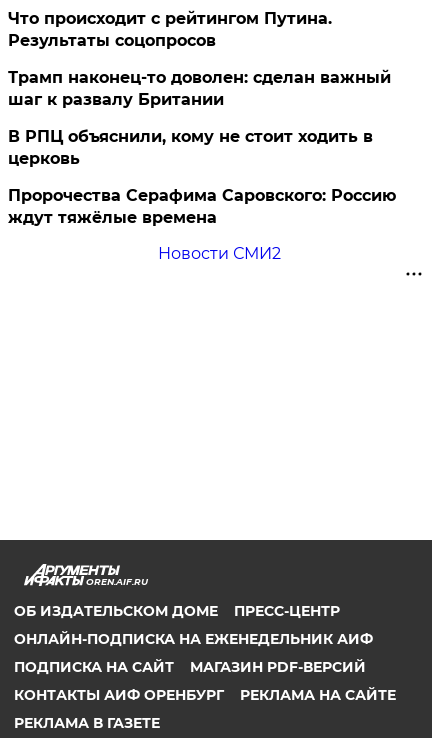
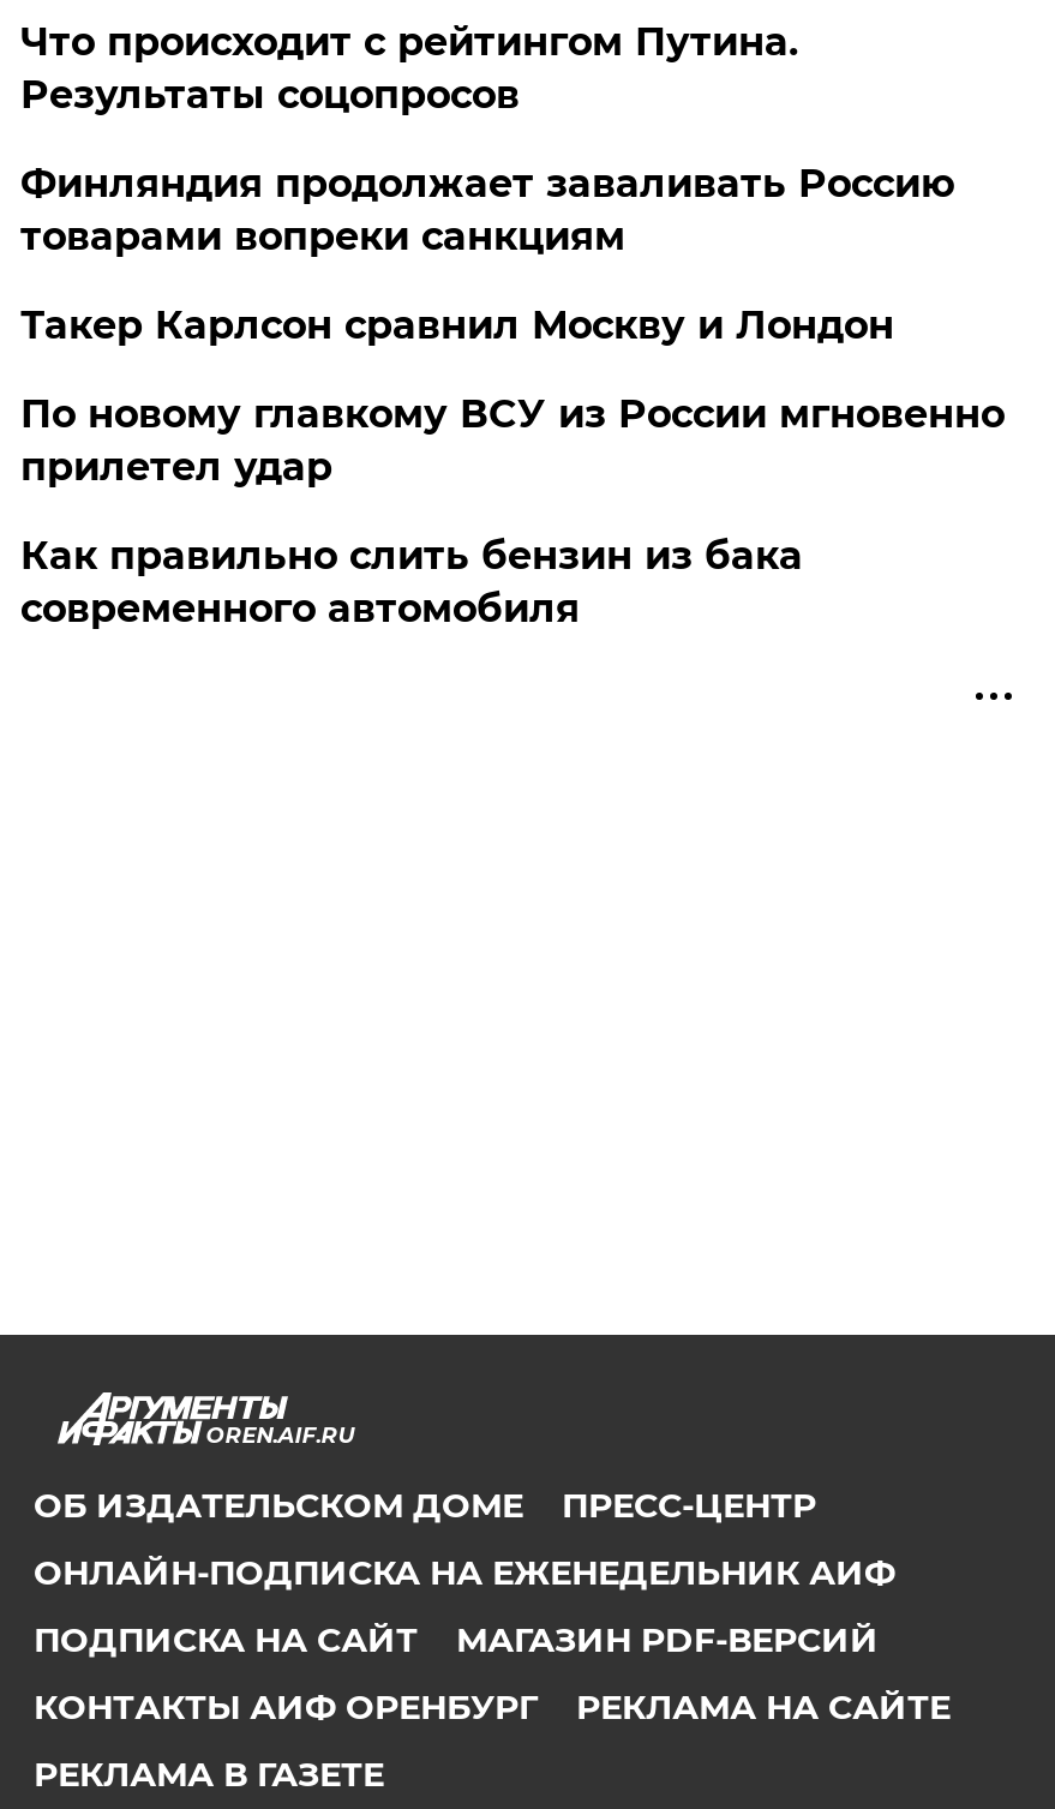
- Трамп наконец-то доволен: сделан важный
- шаг к развалу Британии
+ Финляндия продолжает заваливать Россию
+ товарами вопреки санкциям

- В РПЦ объяснили, кому не стоит ходить в
- церковь
+ Такер Карлсон сравнил Москву и Лондон

- Пророчества Серафима Саровского: Россию
- ждут тяжёлые времена
+ По новому главкому ВСУ из России мгновенно
+ прилетел удар

- Новости СМИ2
+ Как правильно слить бензин из бака
+ современного автомобиля
